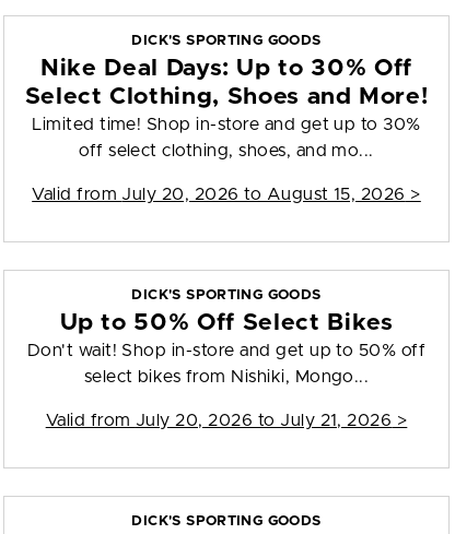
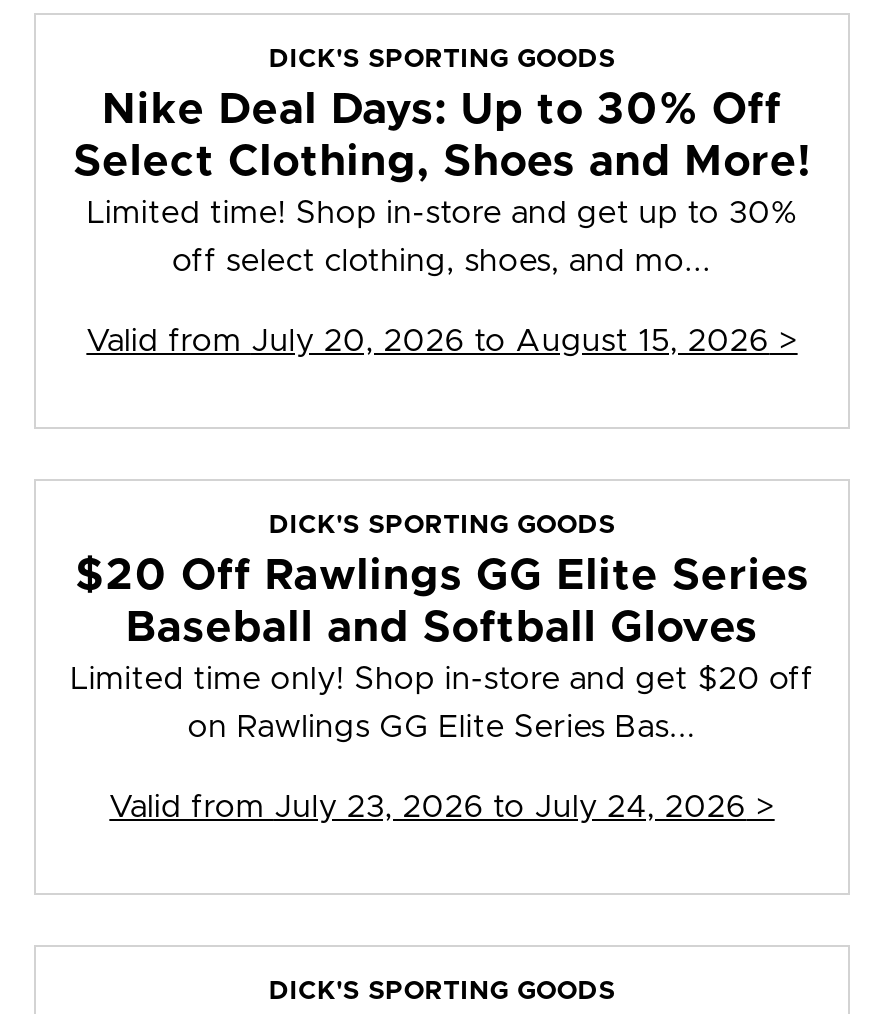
- Up to 50% Off Select Bikes
- Don't wait! Shop in-store and get up to 50% off
+ $20 Off Rawlings GG Elite Series
+ Baseball and Softball Gloves
+ Limited time only! Shop in-store and get $20 off

- select bikes from Nishiki, Mongo...
+ on Rawlings GG Elite Series Bas...

- Valid from July 20, 2026 to July 21, 2026 >
+ Valid from July 23, 2026 to July 24, 2026 >
